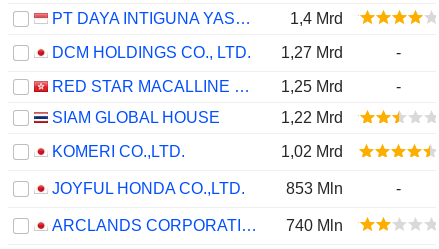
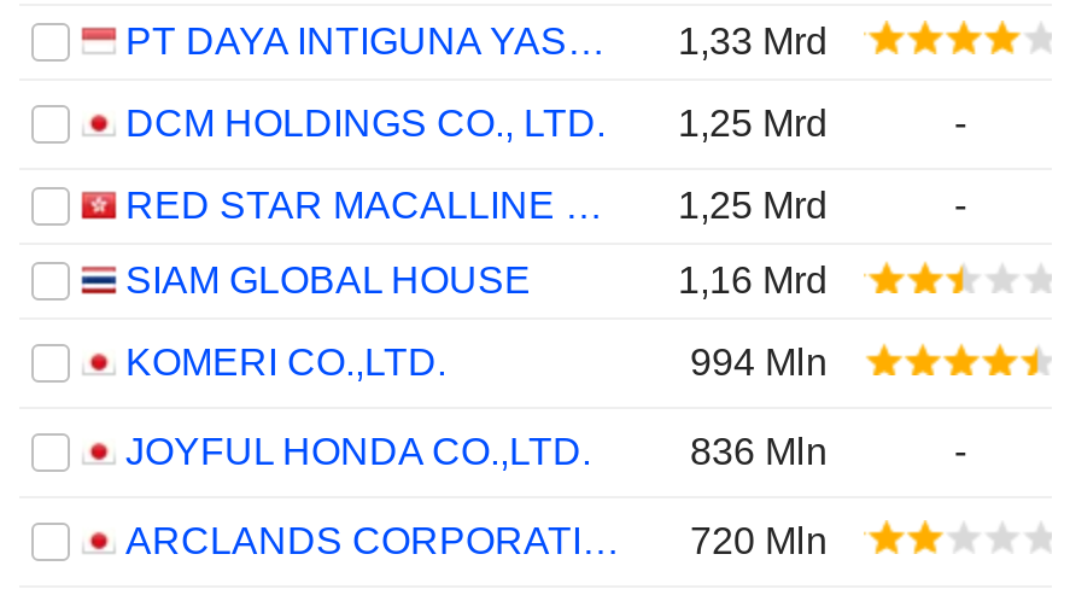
- 1,4 Mrd
+ 1,33 Mrd

- DCM HOLDINGS CO., LTD. 1,27 Mrd
+ DCM HOLDINGS CO., LTD. 1,25 Mrd

- 1,22 Mrd
+ 1,16 Mrd

- 1,02 Mrd
+ 994 Mln

- 853 Mln
+ 836 Mln

- 740 Mln
+ 720 Mln
